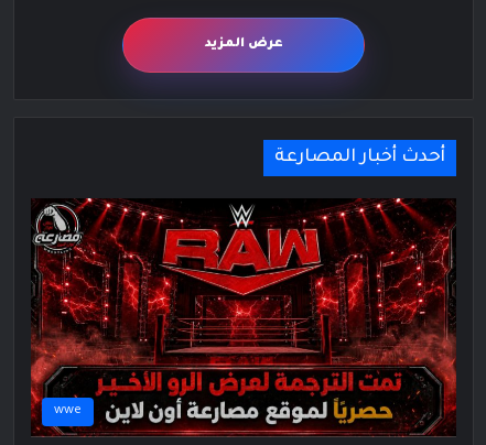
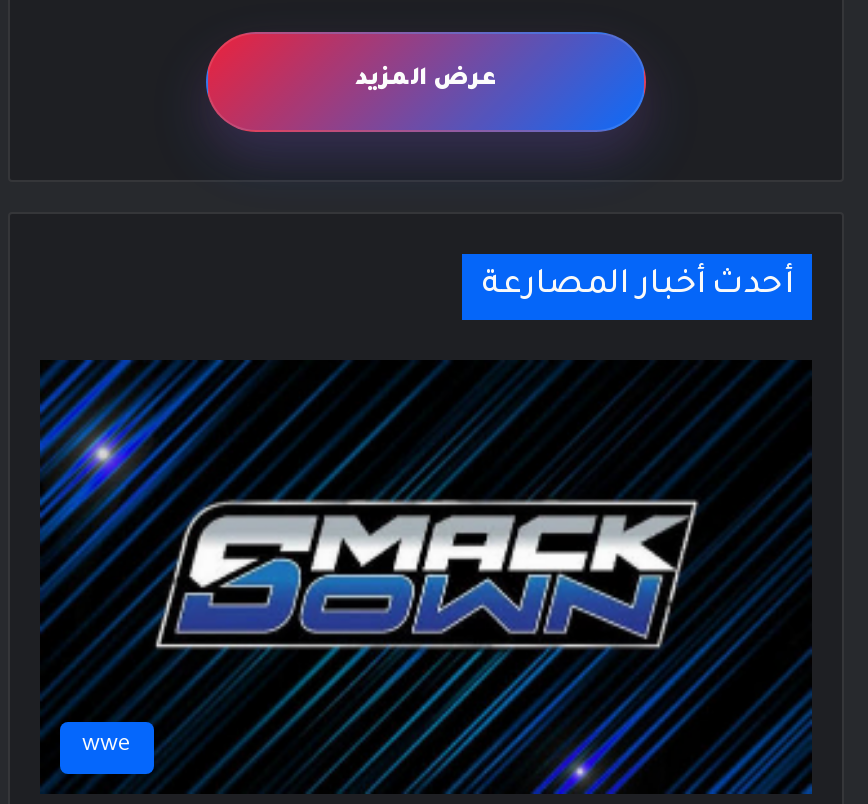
- [image]
+ [image]
